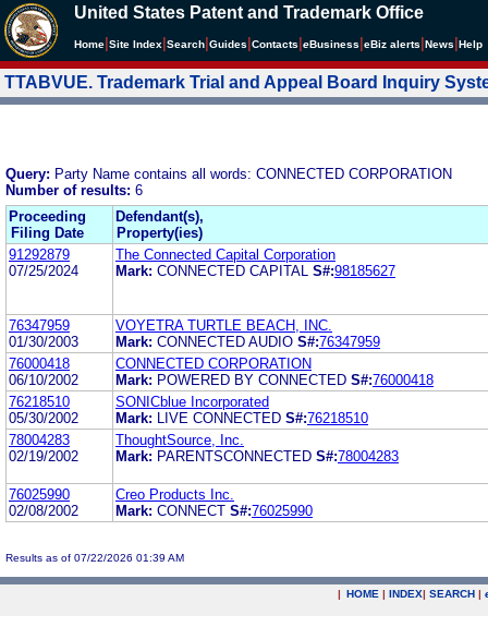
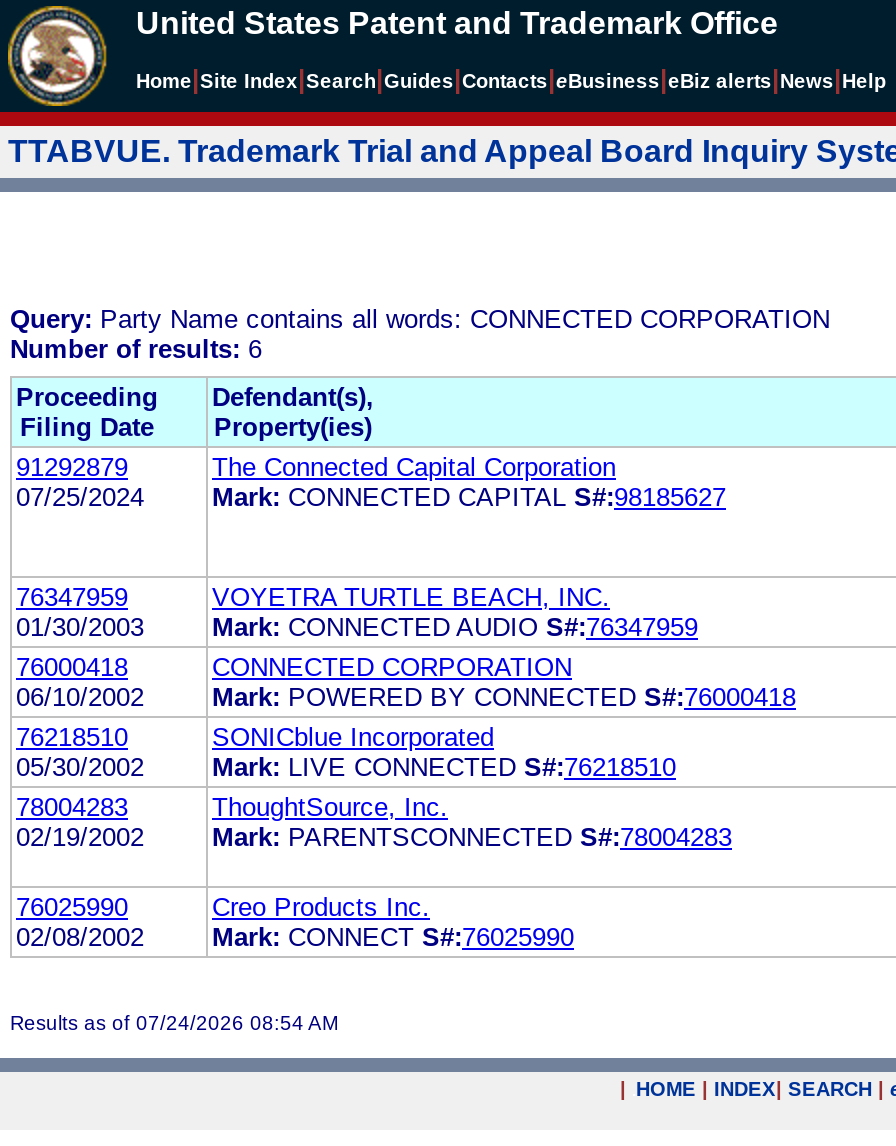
- Results as of 07/22/2026 01:39 AM
+ Results as of 07/24/2026 08:54 AM
